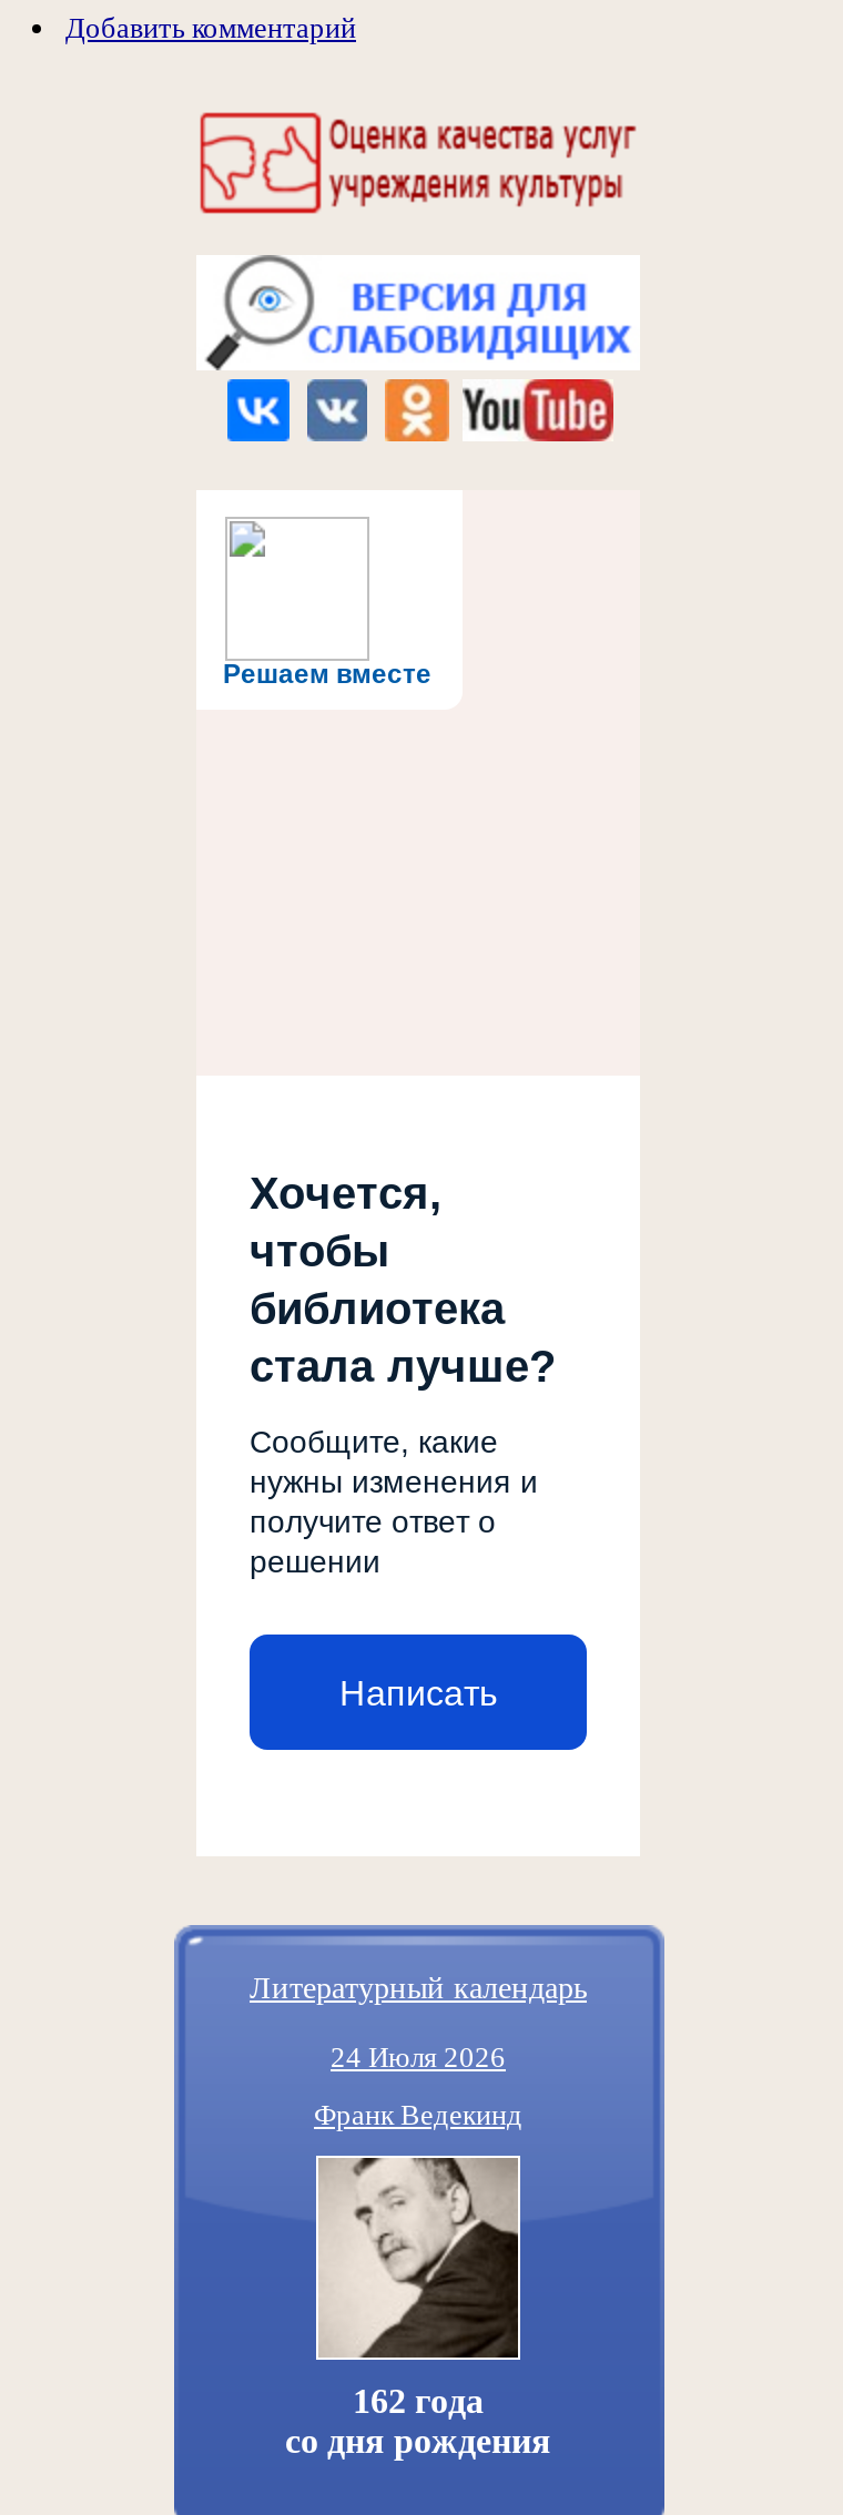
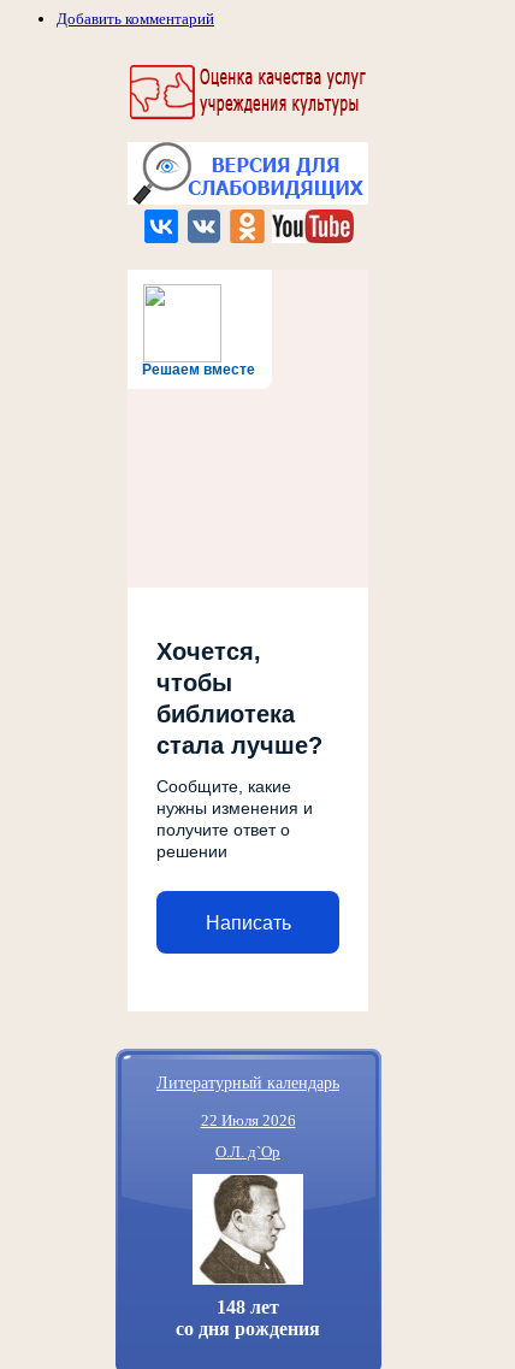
- 24 Июля 2026
+ 22 Июля 2026

- Франк Ведекинд
+ О.Л. д`Ор

- [image]
- 162 года
+ [image]
+ 148 лет
